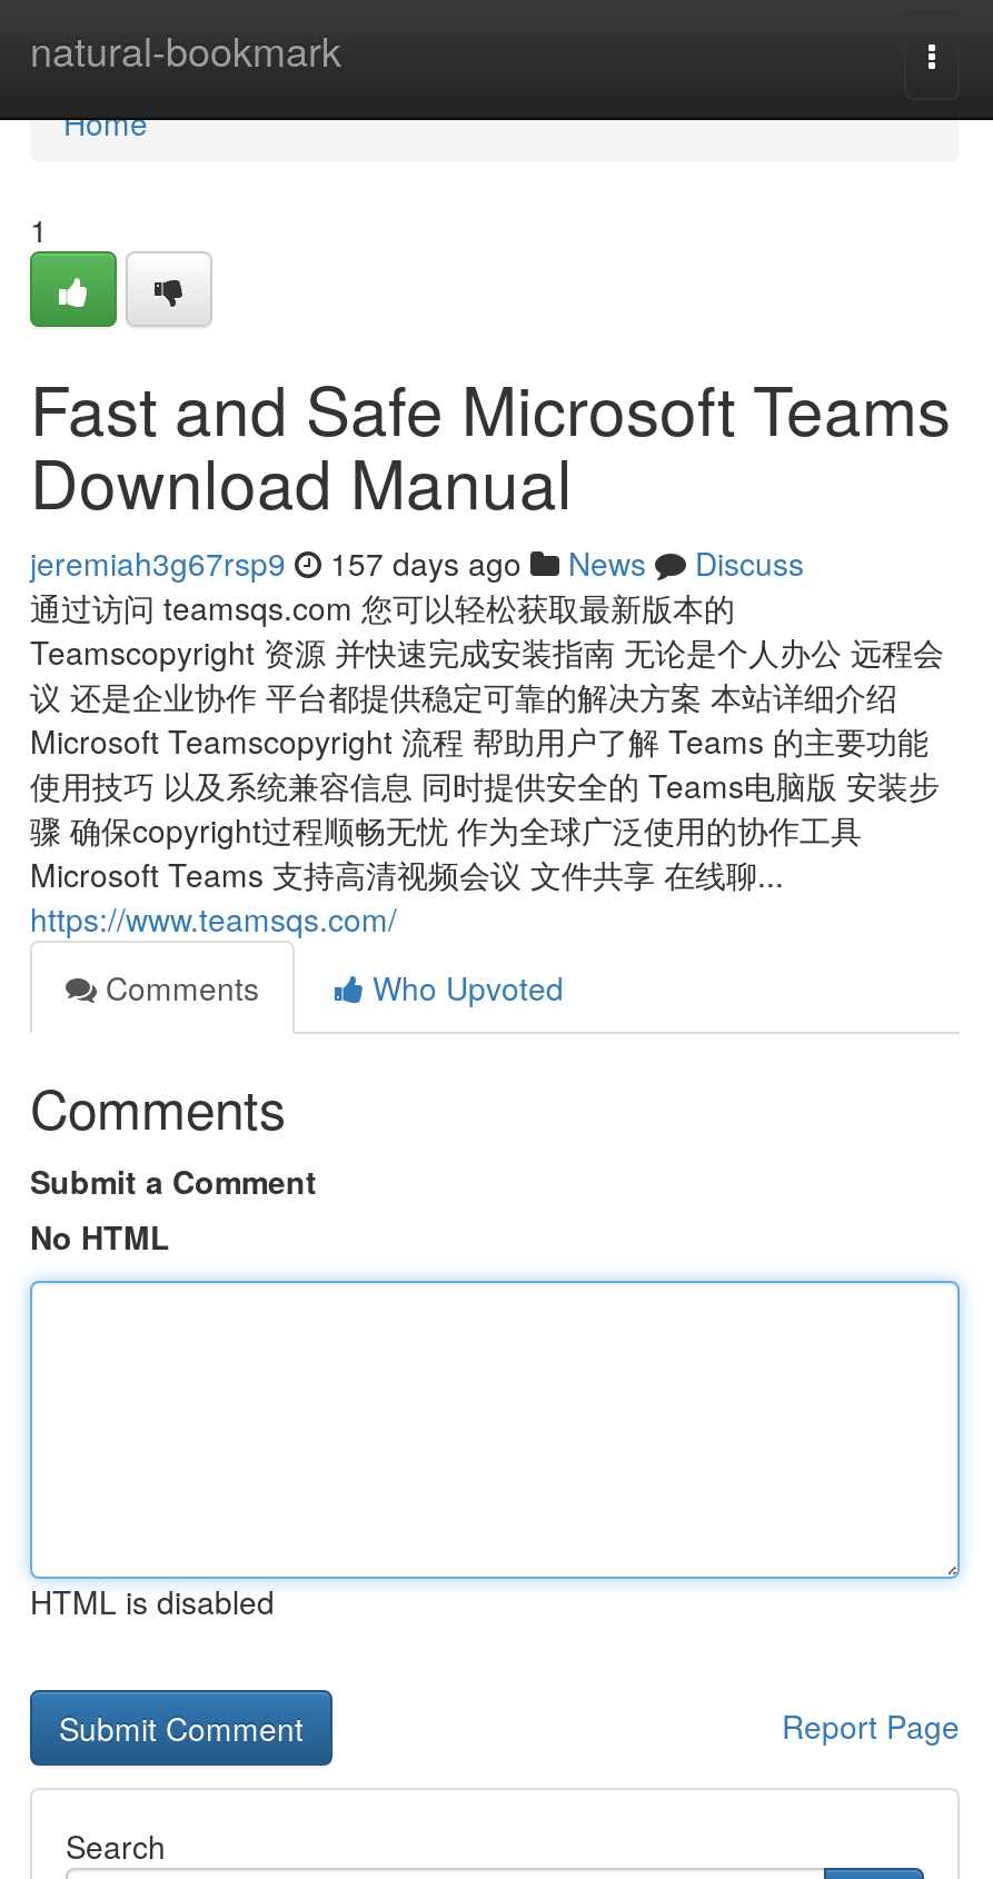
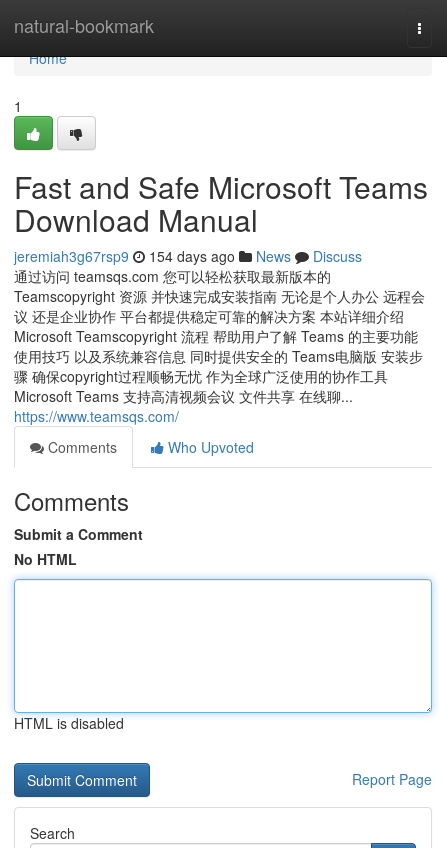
- jeremiah3g67rsp9 157 days ago News Discuss
+ jeremiah3g67rsp9 154 days ago News Discuss
